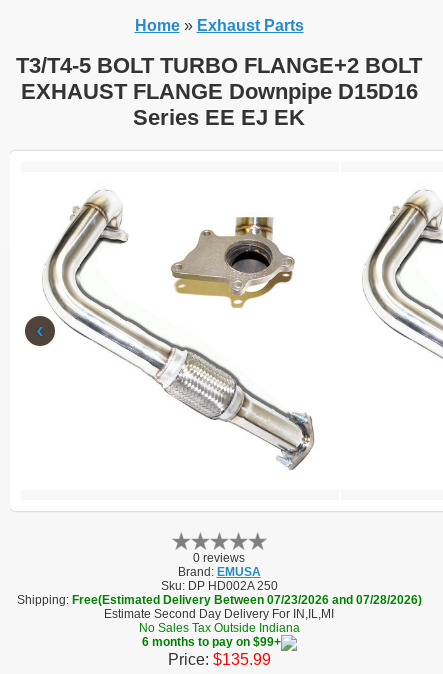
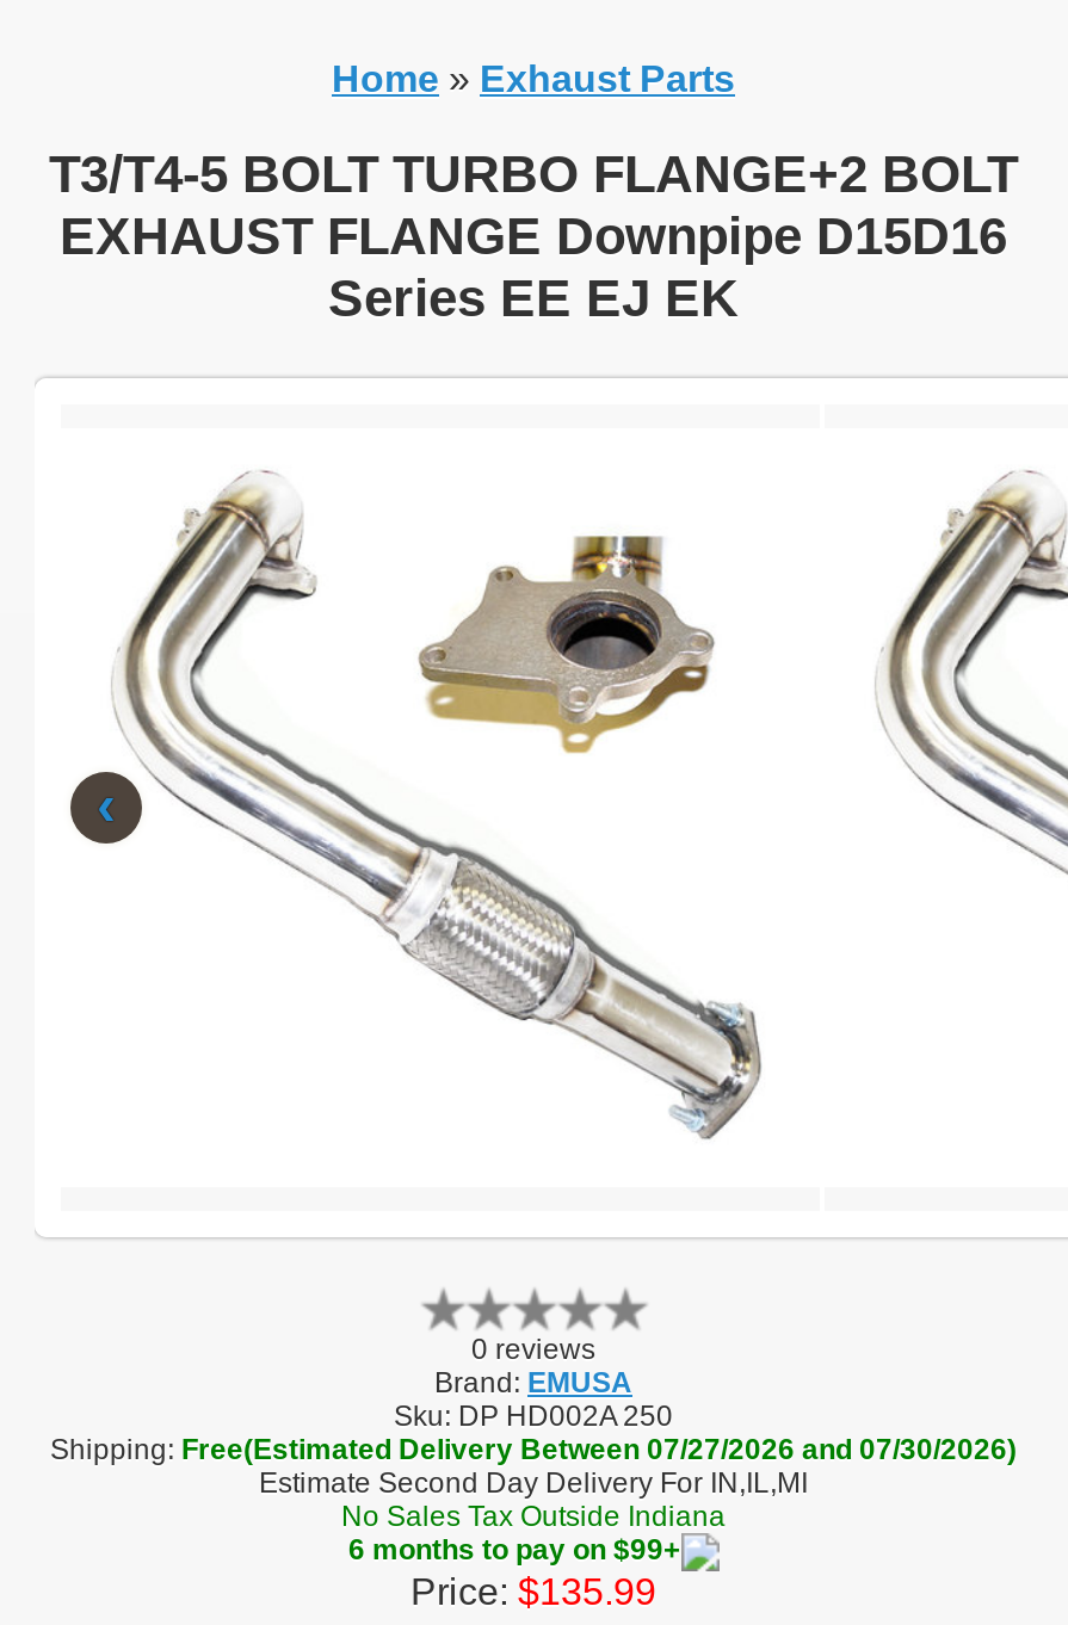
- Shipping: Free(Estimated Delivery Between 07/23/2026 and 07/28/2026)
+ Shipping: Free(Estimated Delivery Between 07/27/2026 and 07/30/2026)
